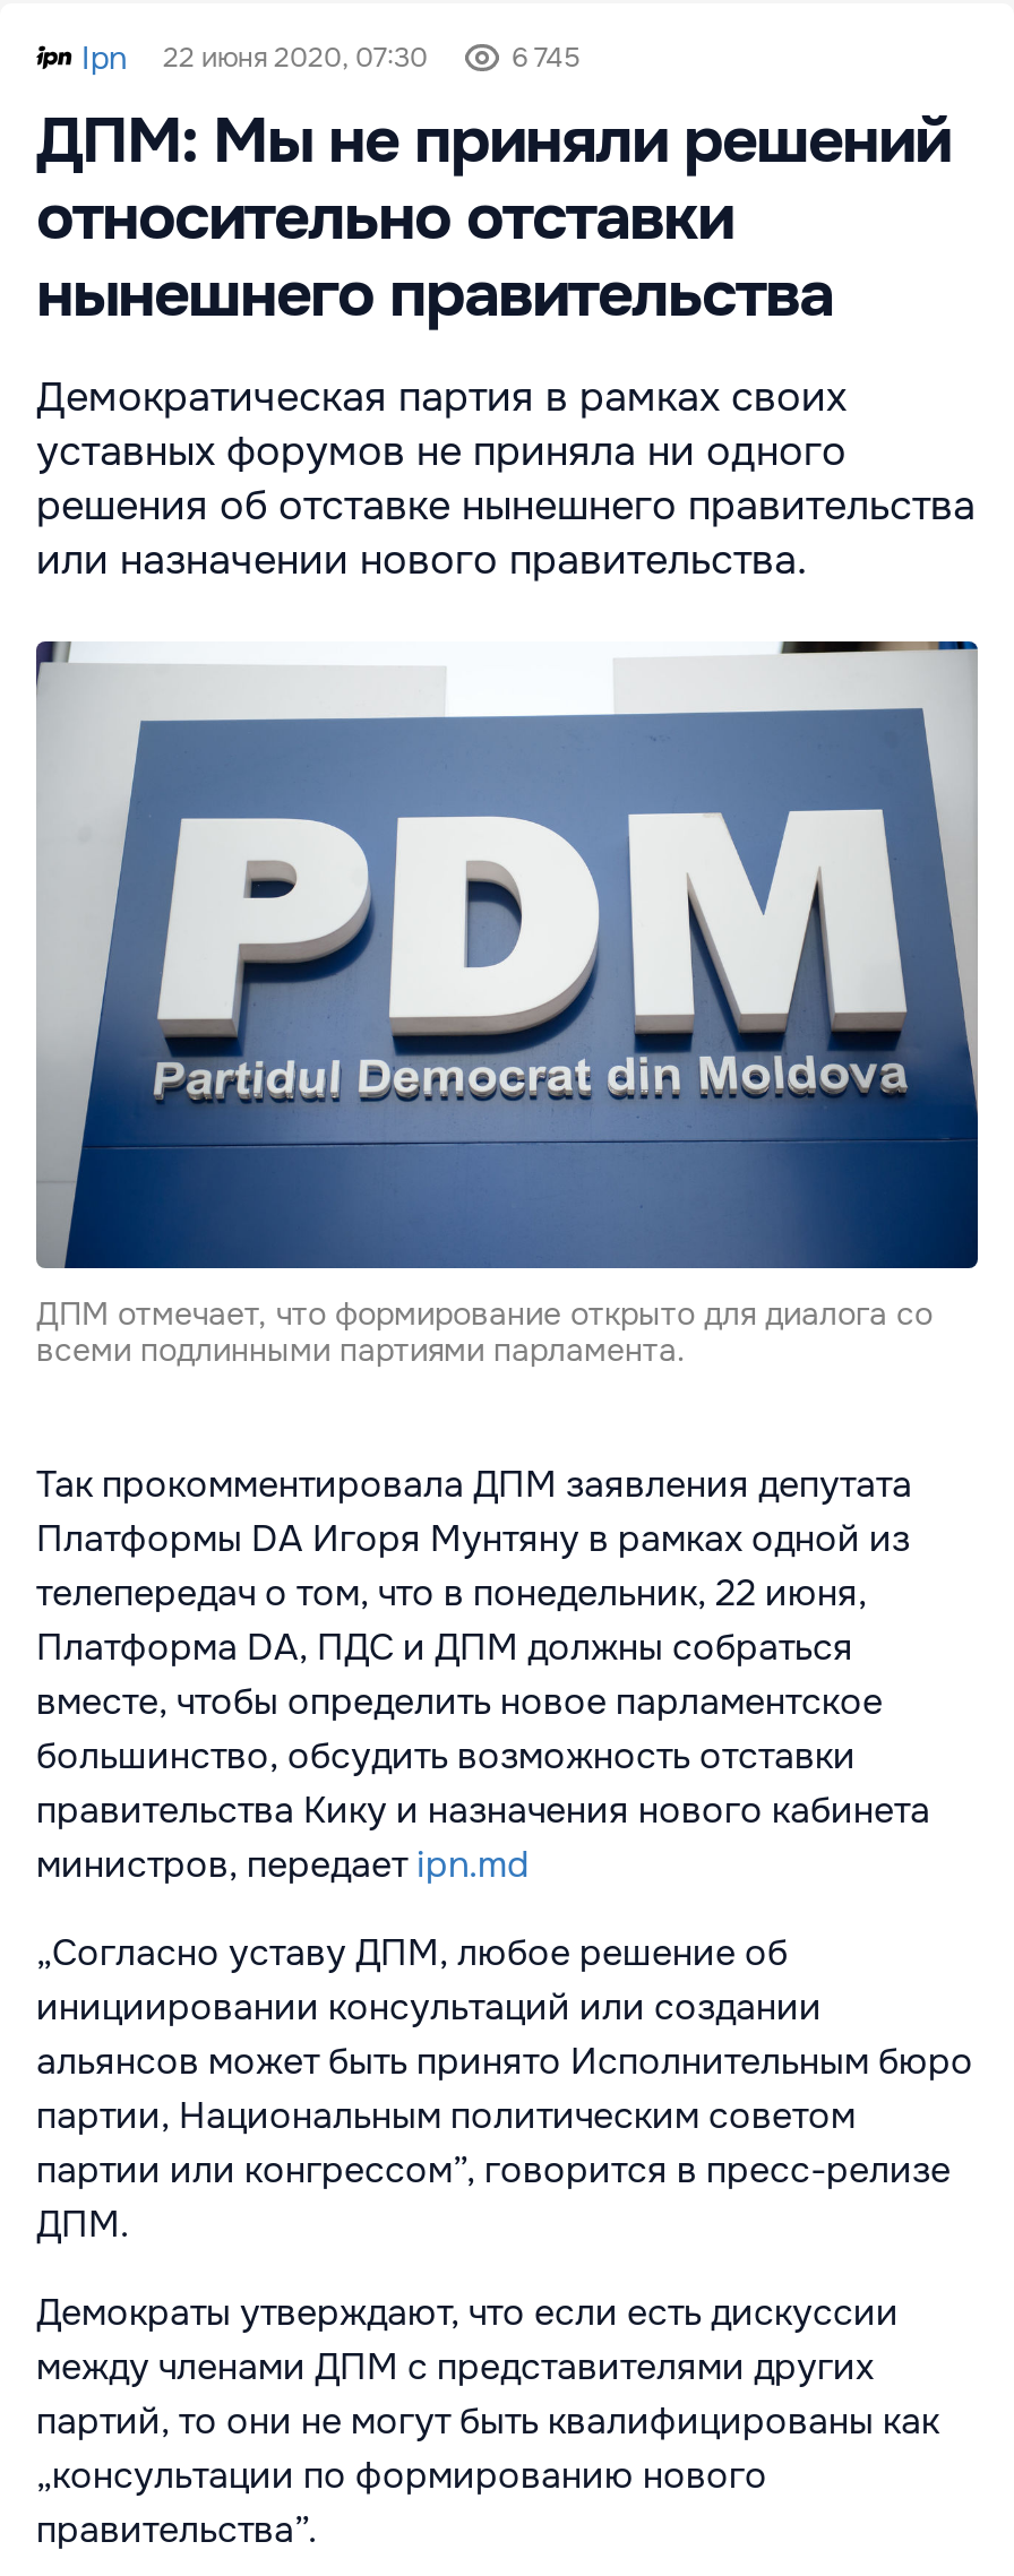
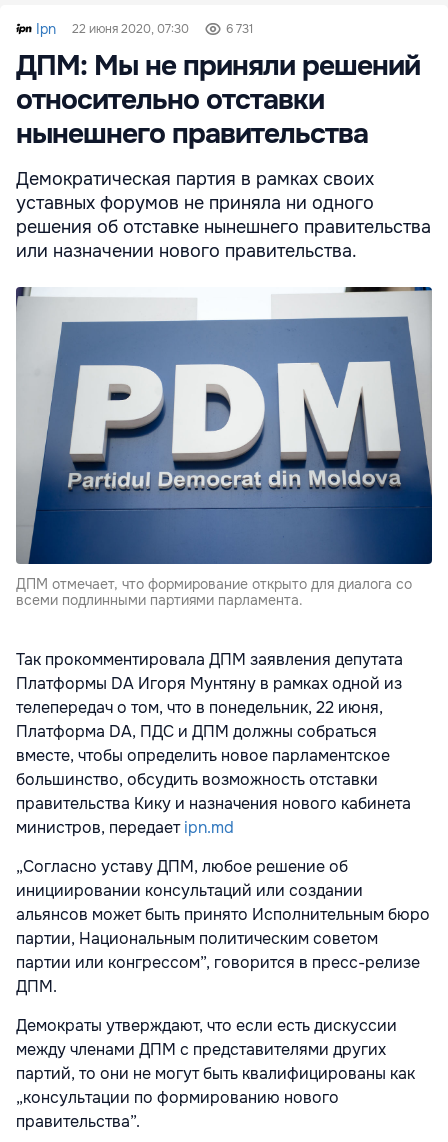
- 6 745
+ 6 731
